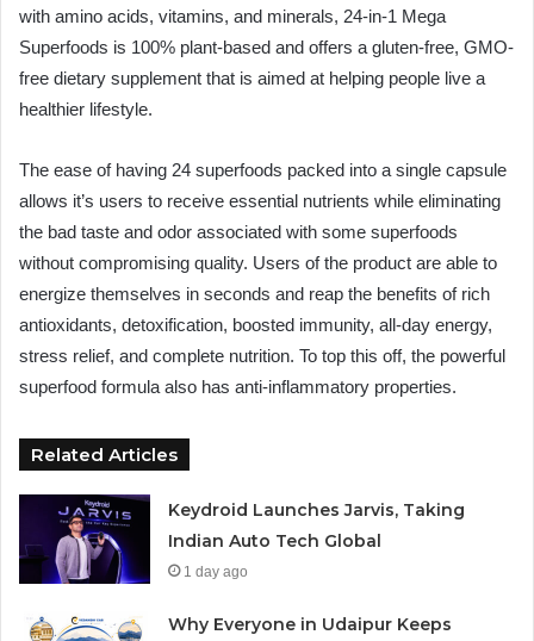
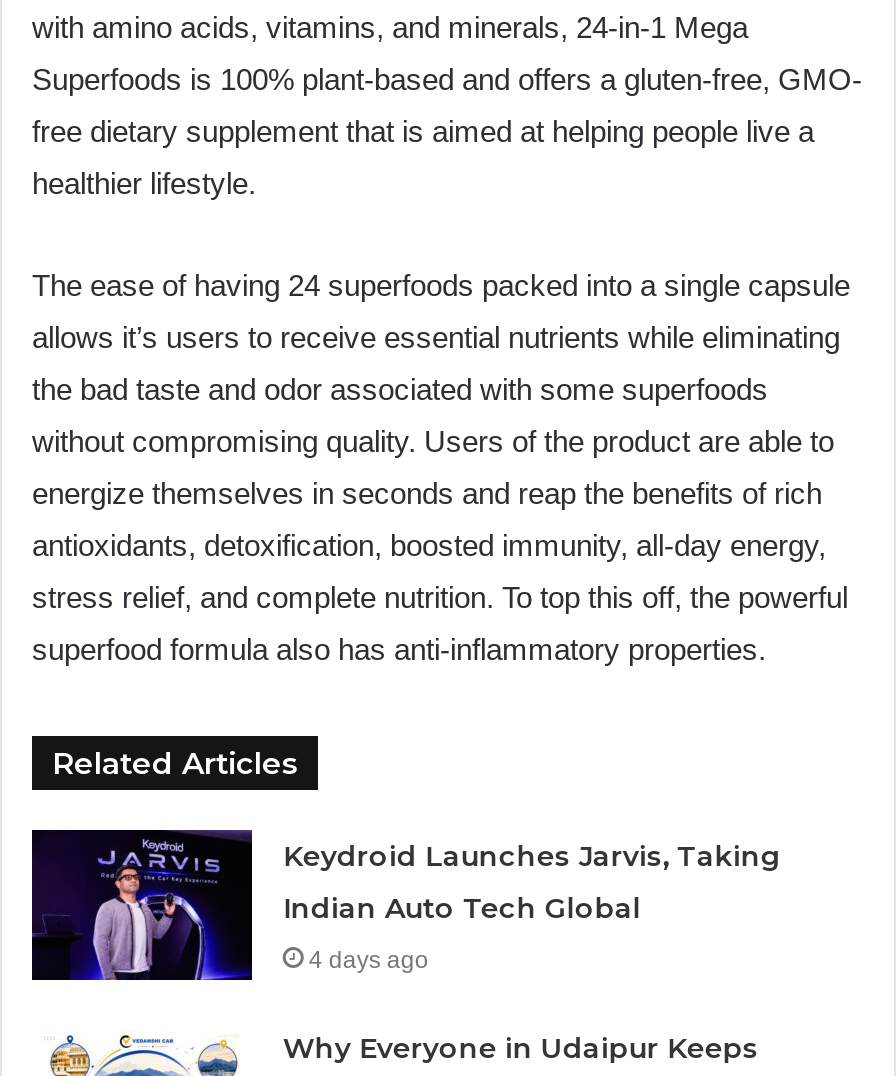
- 1 day ago
+ 4 days ago
